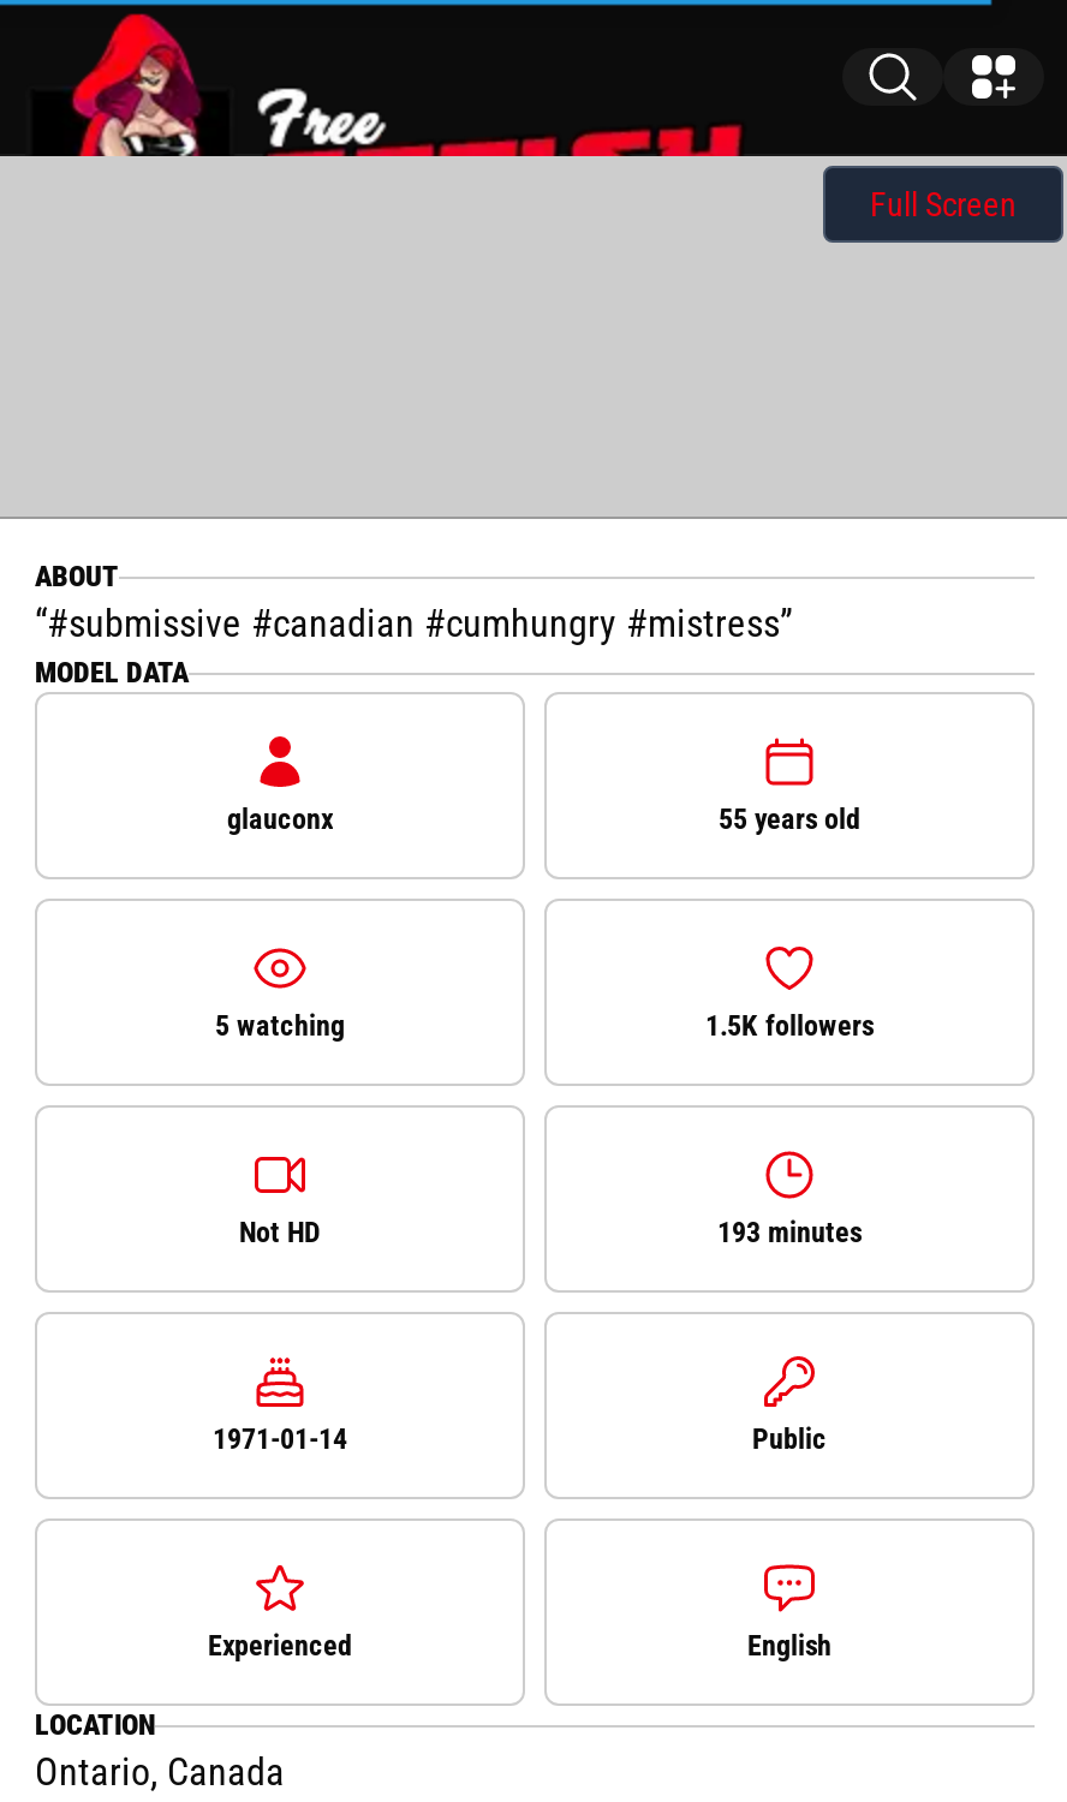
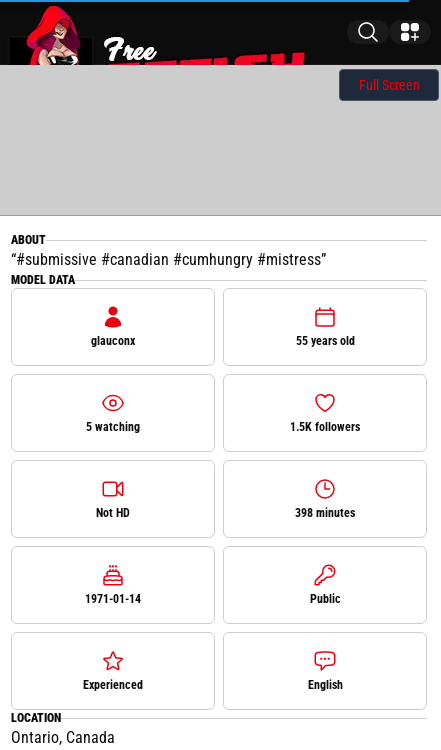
- 193 minutes
+ 398 minutes
